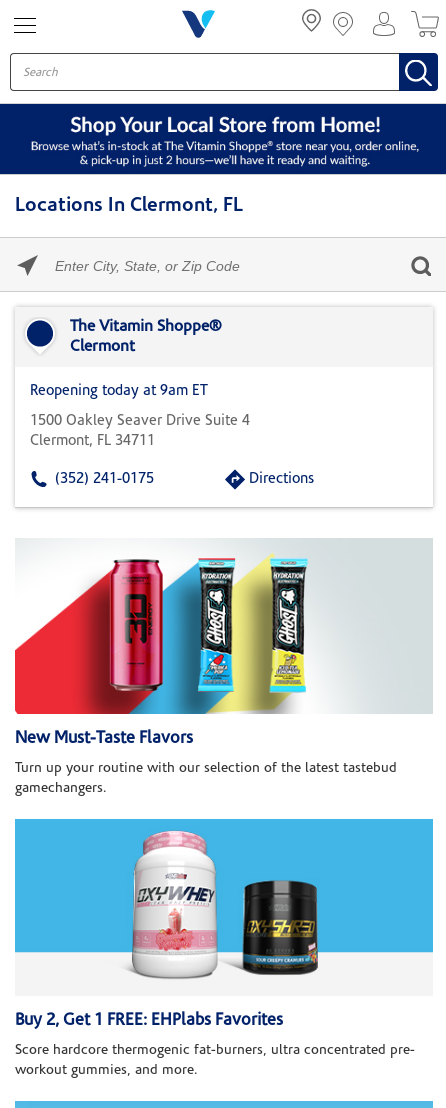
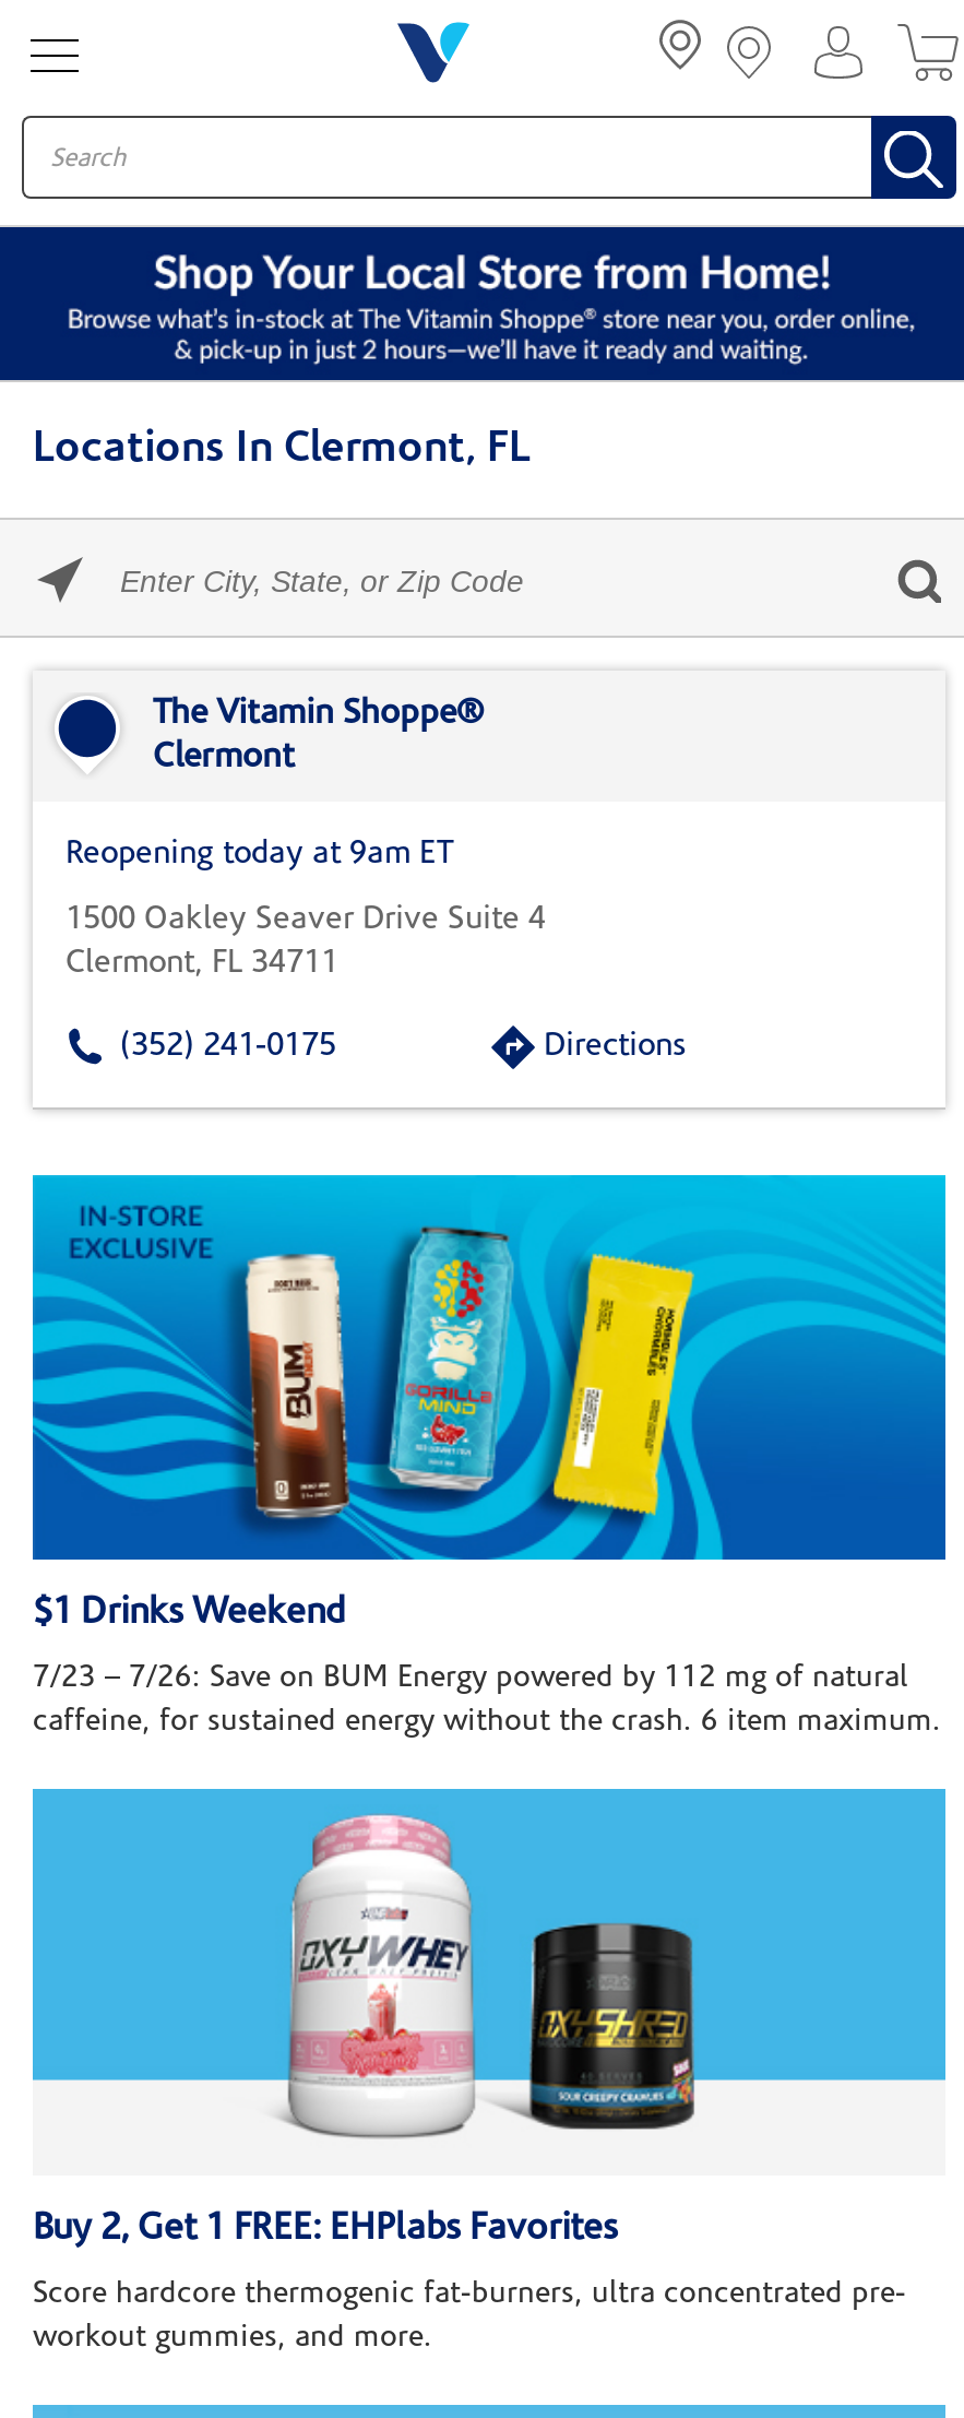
- [image]
- New Must-Taste Flavors
+ [image]
+ $1 Drinks Weekend

- Turn up your routine with our selection of the latest tastebud
- gamechangers.
+ 7/23 – 7/26: Save on BUM Energy powered by 112 mg of natural
+ caffeine, for sustained energy without the crash. 6 item maximum.
